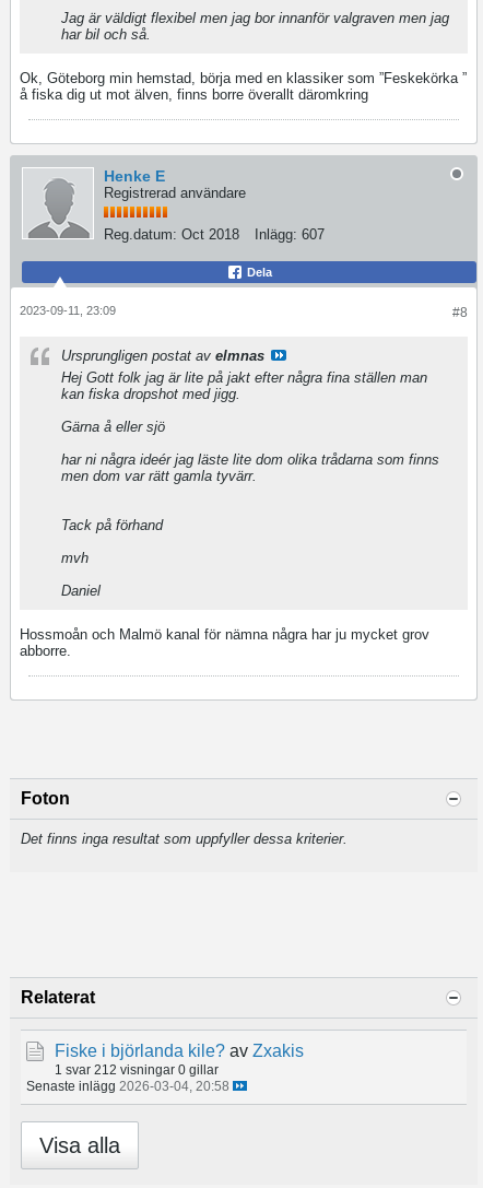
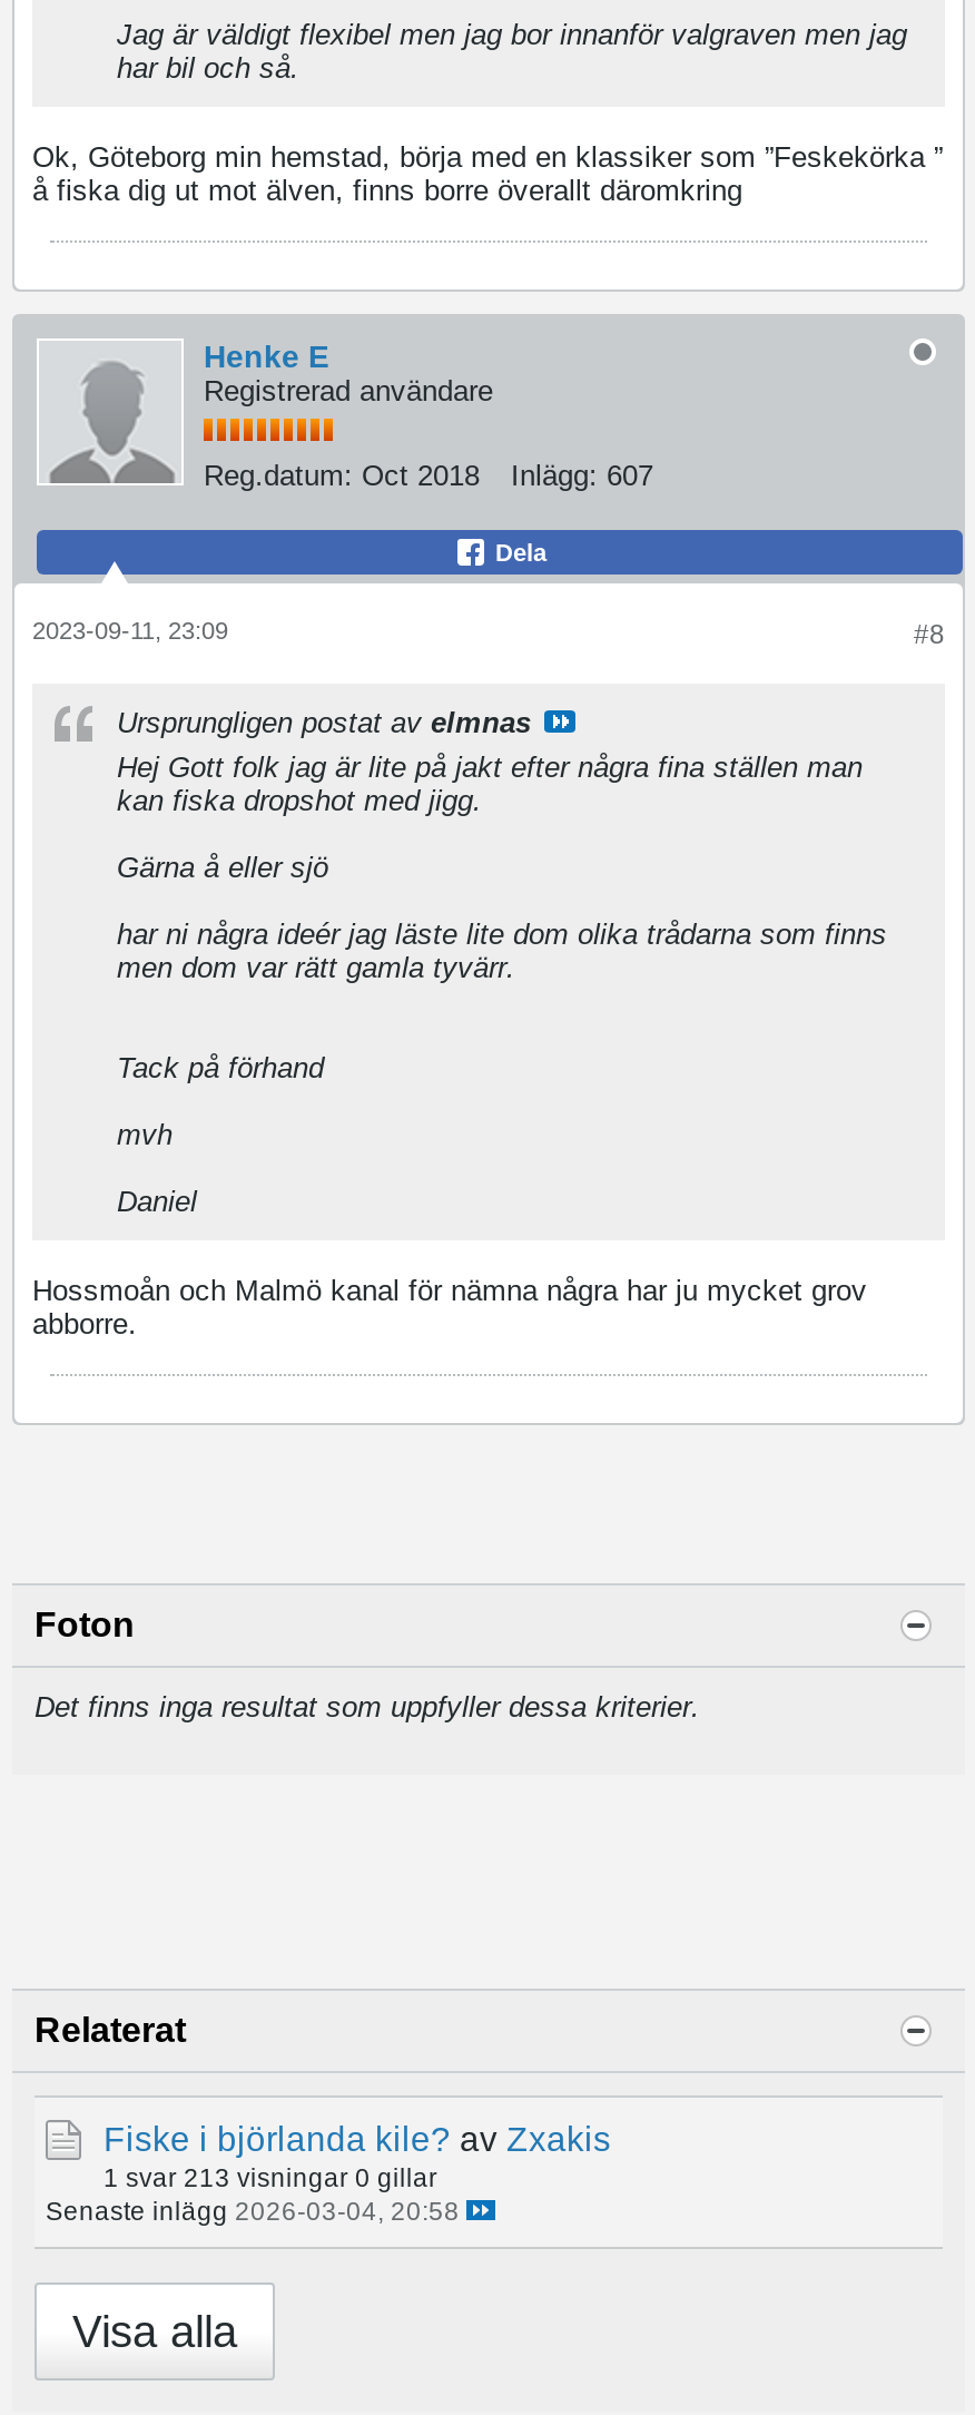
- 1 svar 212 visningar 0 gillar
+ 1 svar 213 visningar 0 gillar
